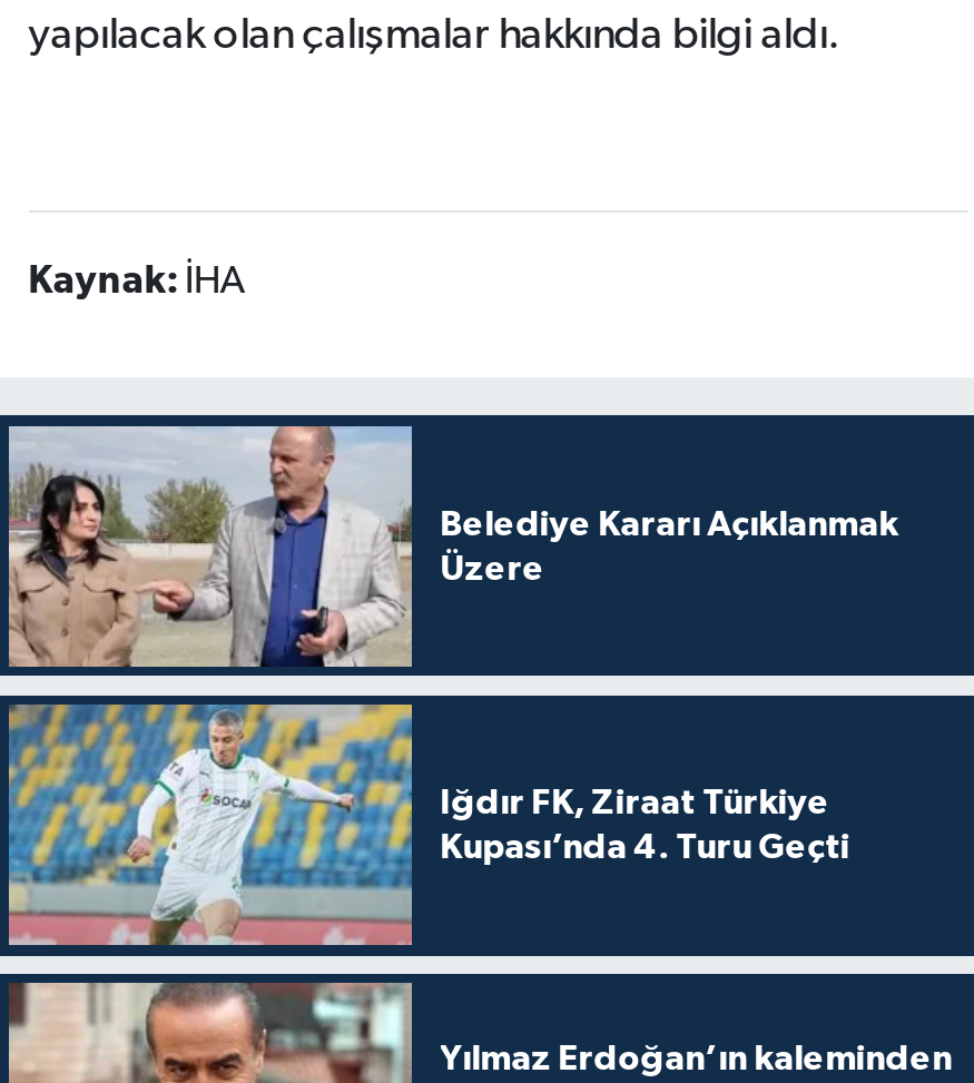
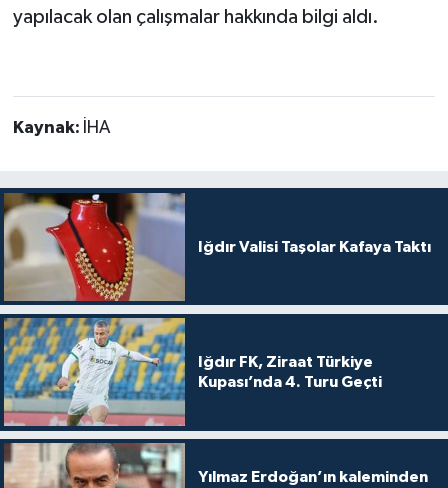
- [image]
- Belediye Kararı Açıklanmak
- Üzere
+ [image]
+ Iğdır Valisi Taşolar Kafaya Taktı
